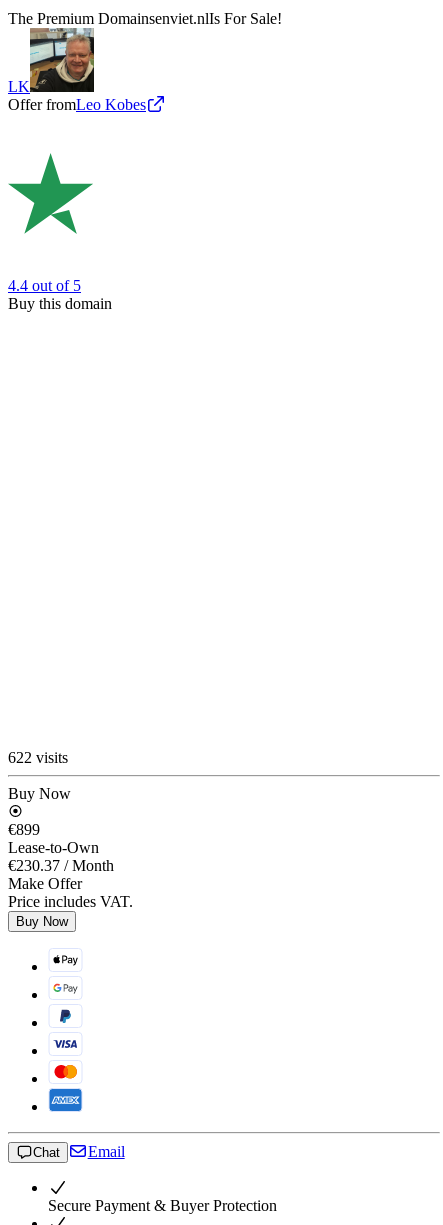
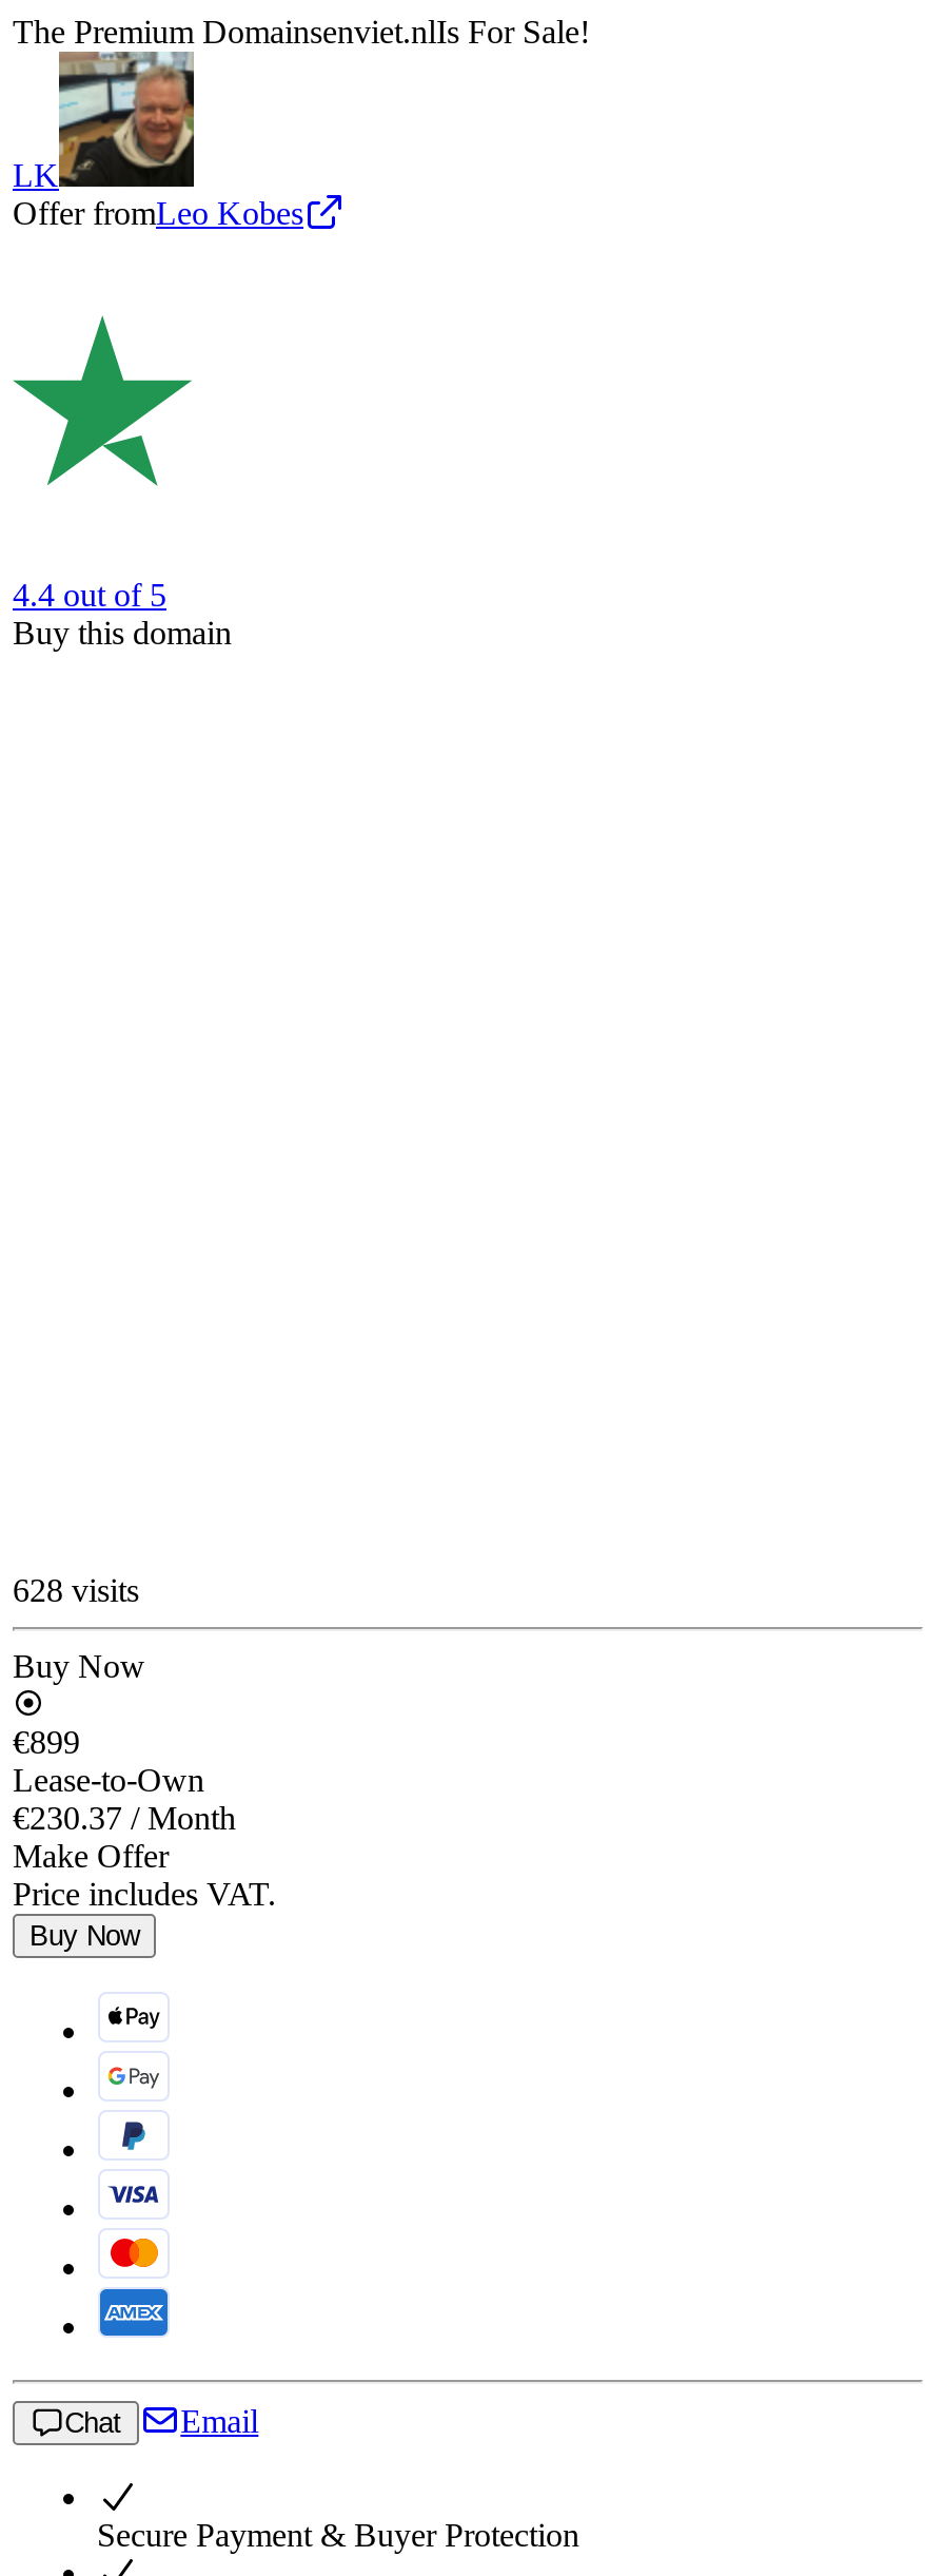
- 622 visits
+ 628 visits
